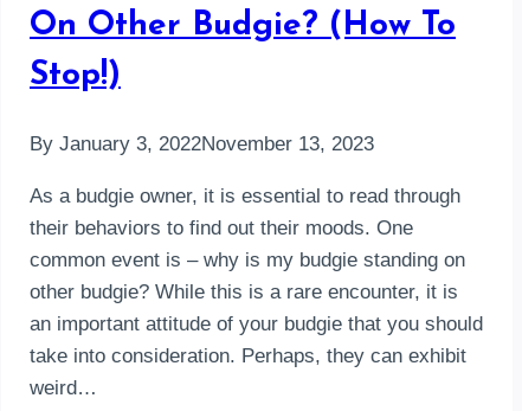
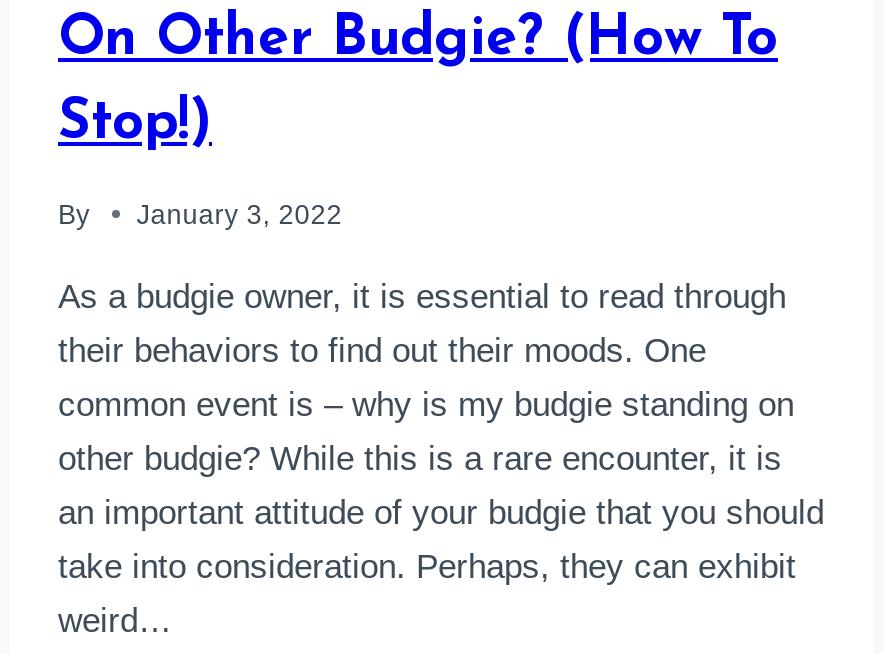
- By January 3, 2022November 13, 2023
+ By
+ January 3, 2022
